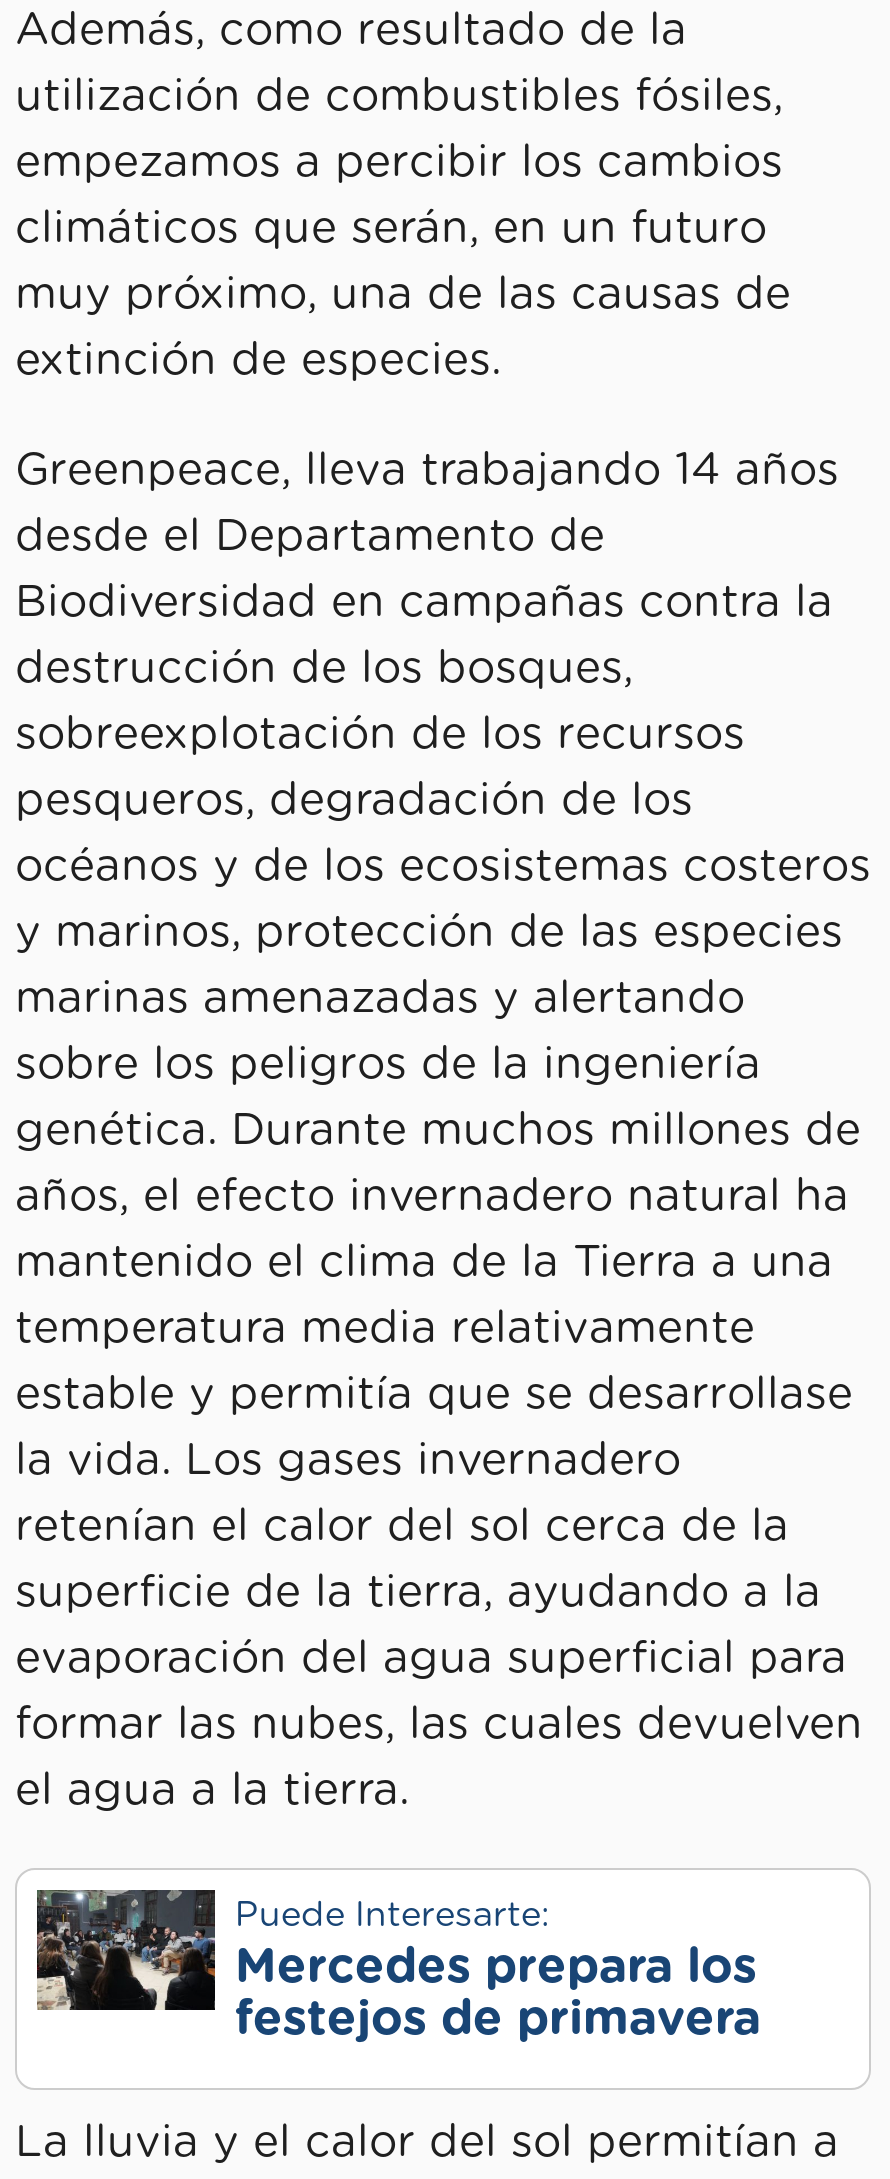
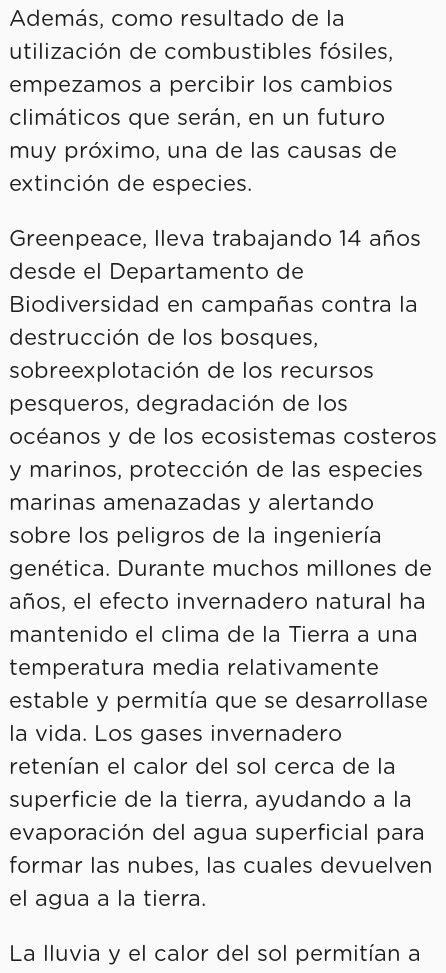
- [image]
- Puede Interesarte:
- Mercedes prepara los
- festejos de primavera
